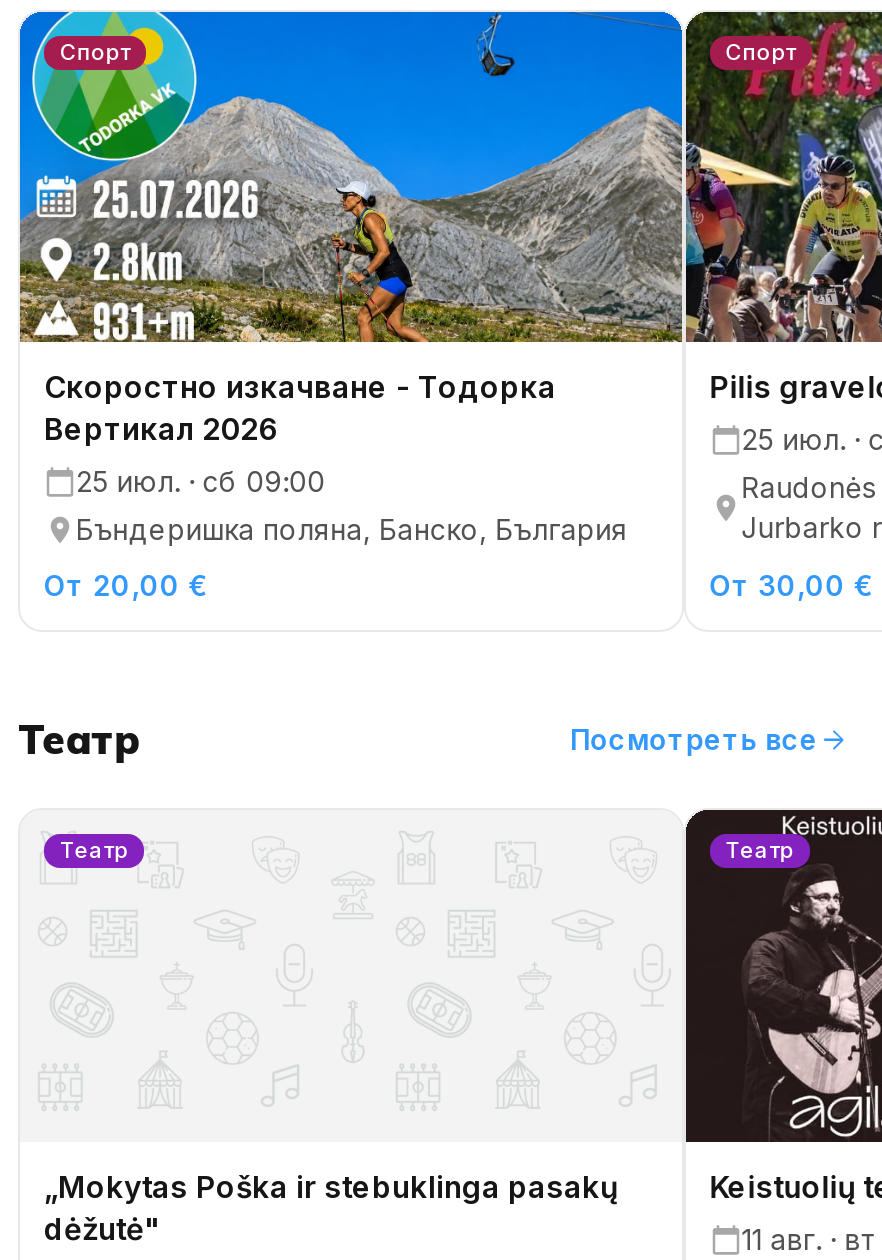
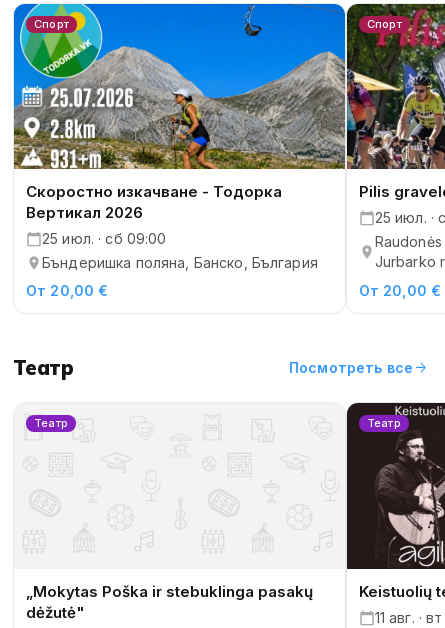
- От 30,00 €
+ От 20,00 €
